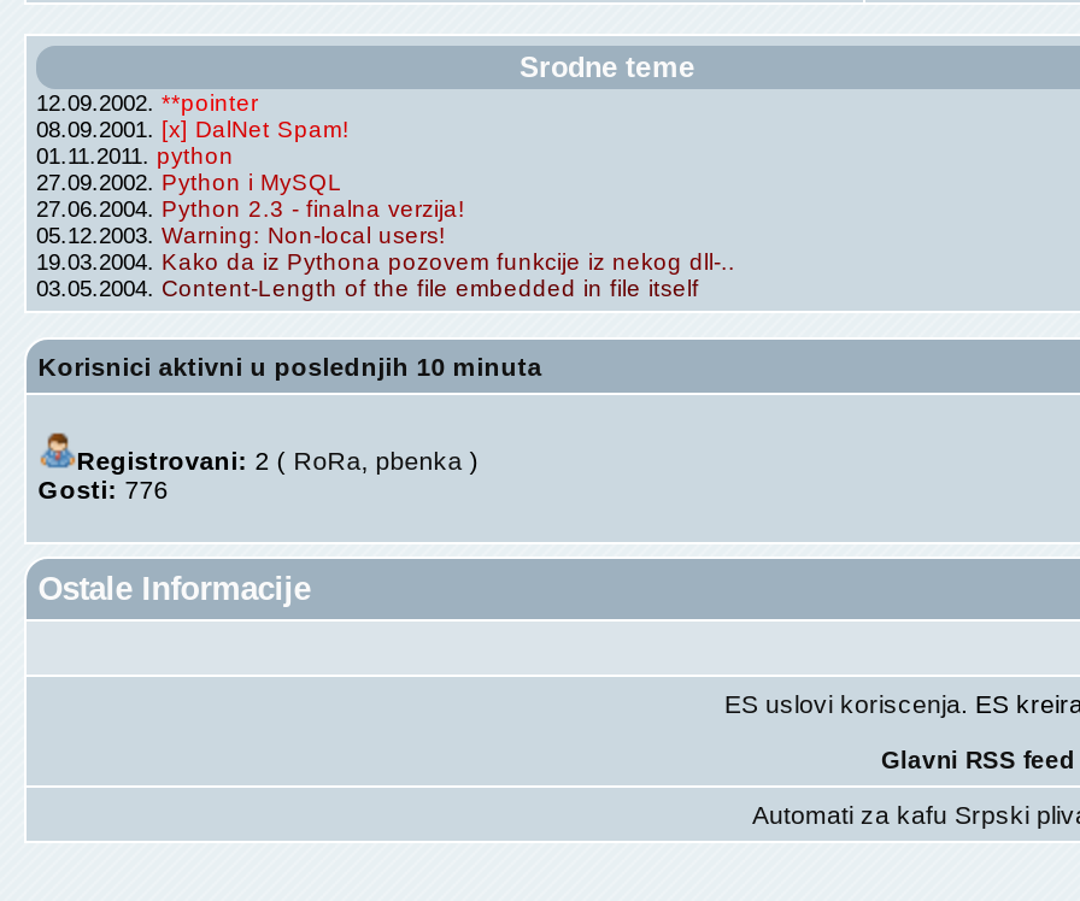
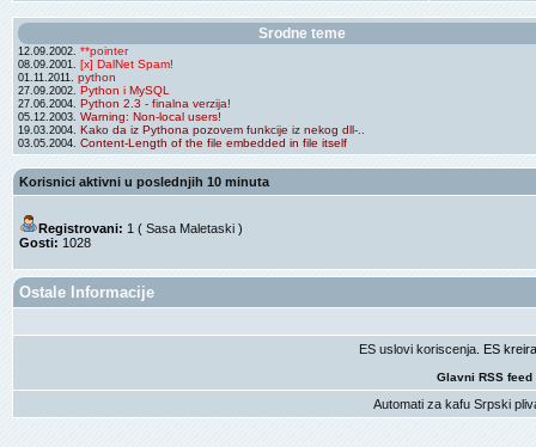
- Registrovani: 2 (RoRa, pbenka)
+ Registrovani: 1 (Sasa Maletaski)

- Gosti:776
+ Gosti:1028
